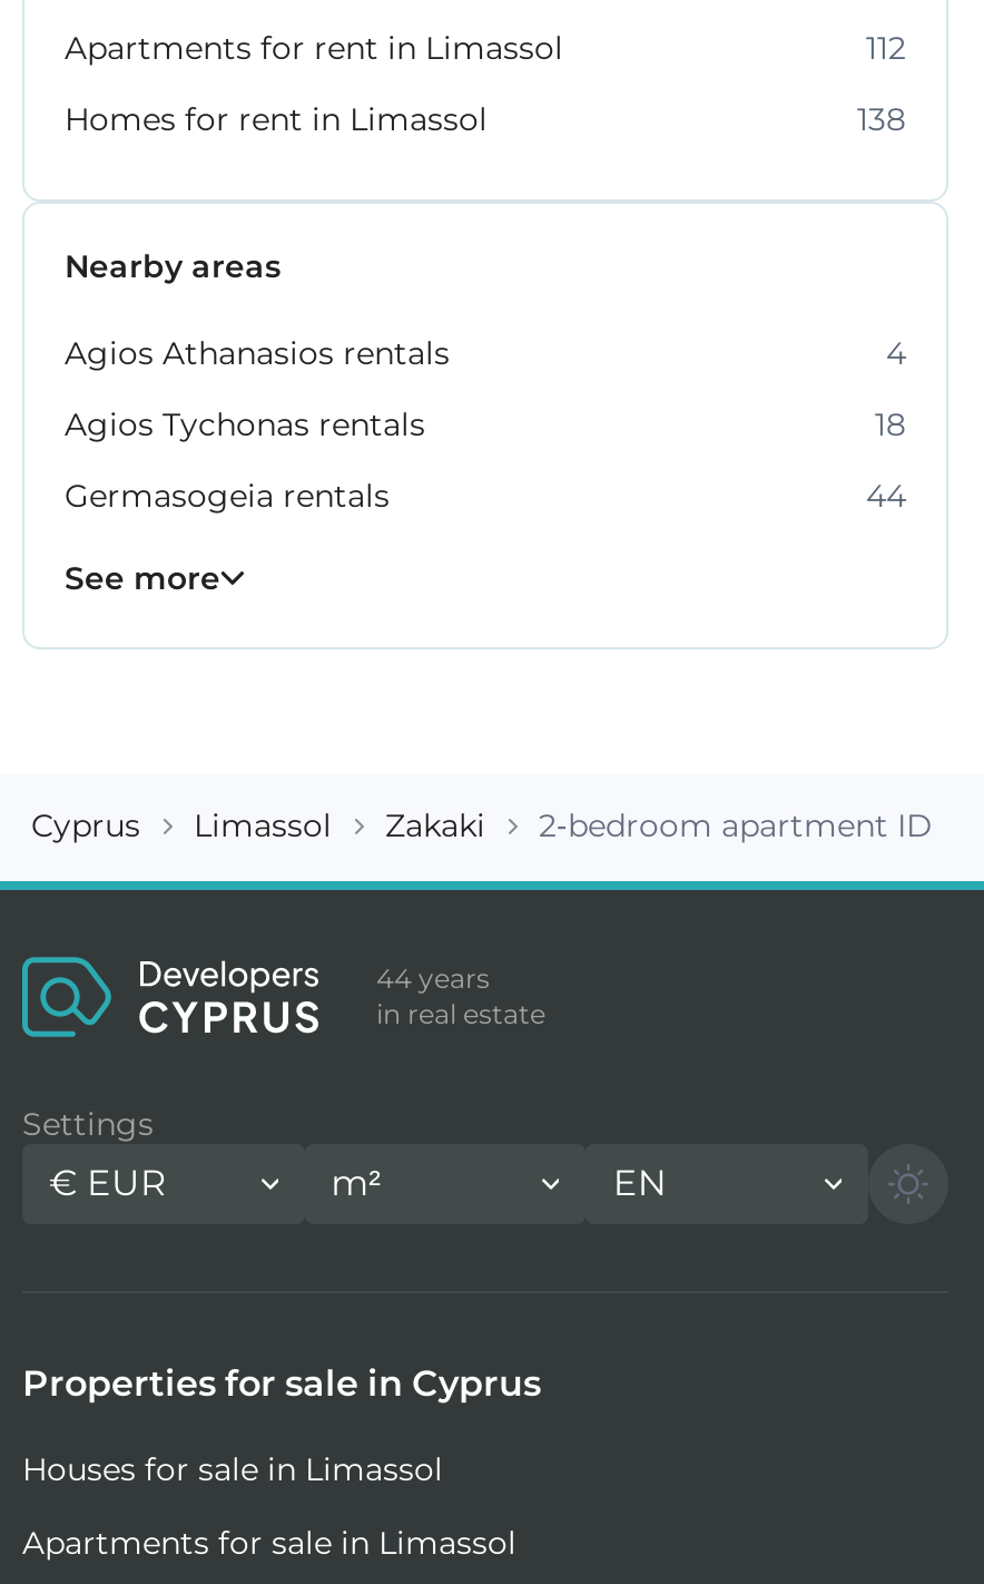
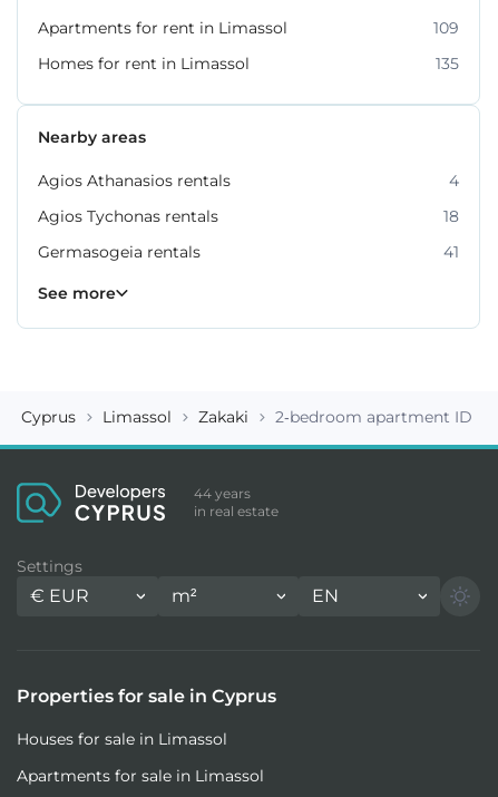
- 112
+ 109

- 138
+ 135

- 44
+ 41
